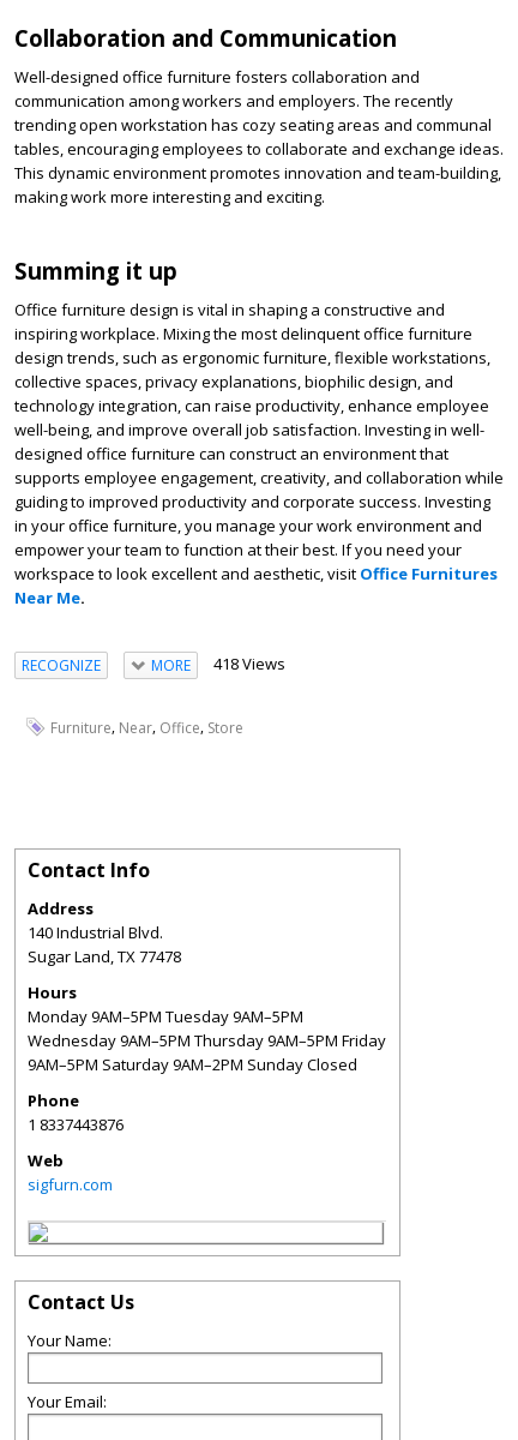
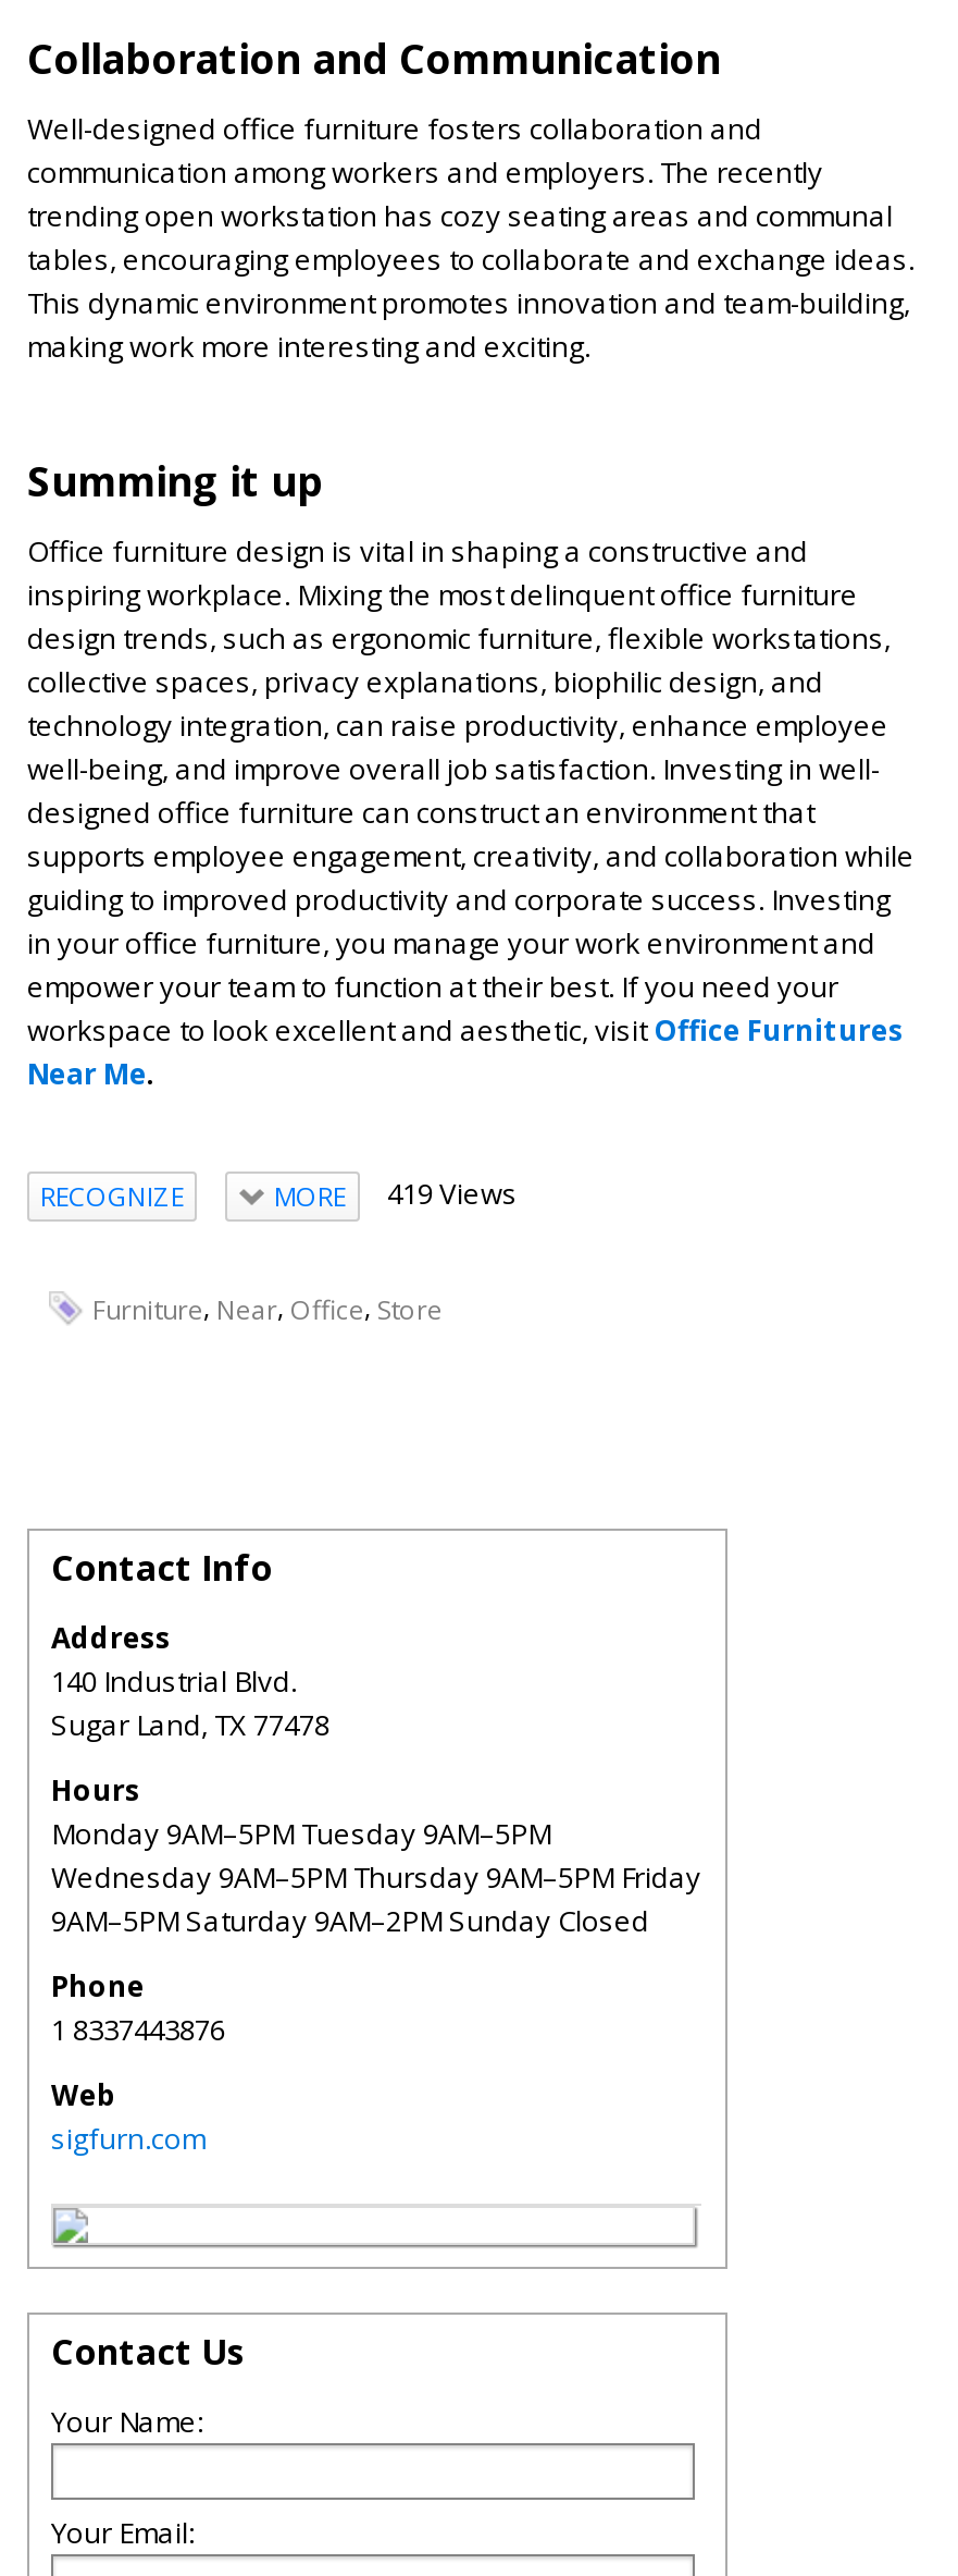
- MORE 418 Views
+ MORE 419 Views
